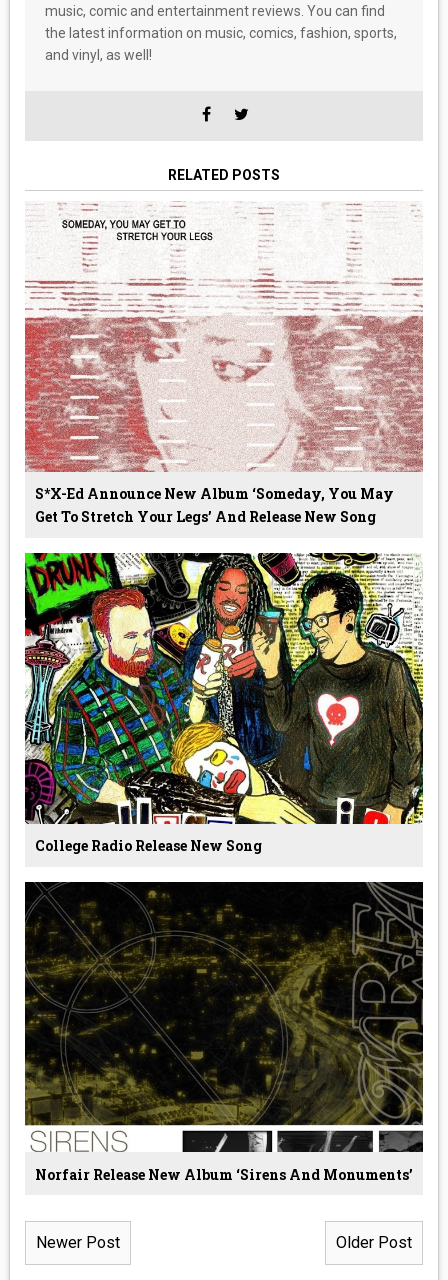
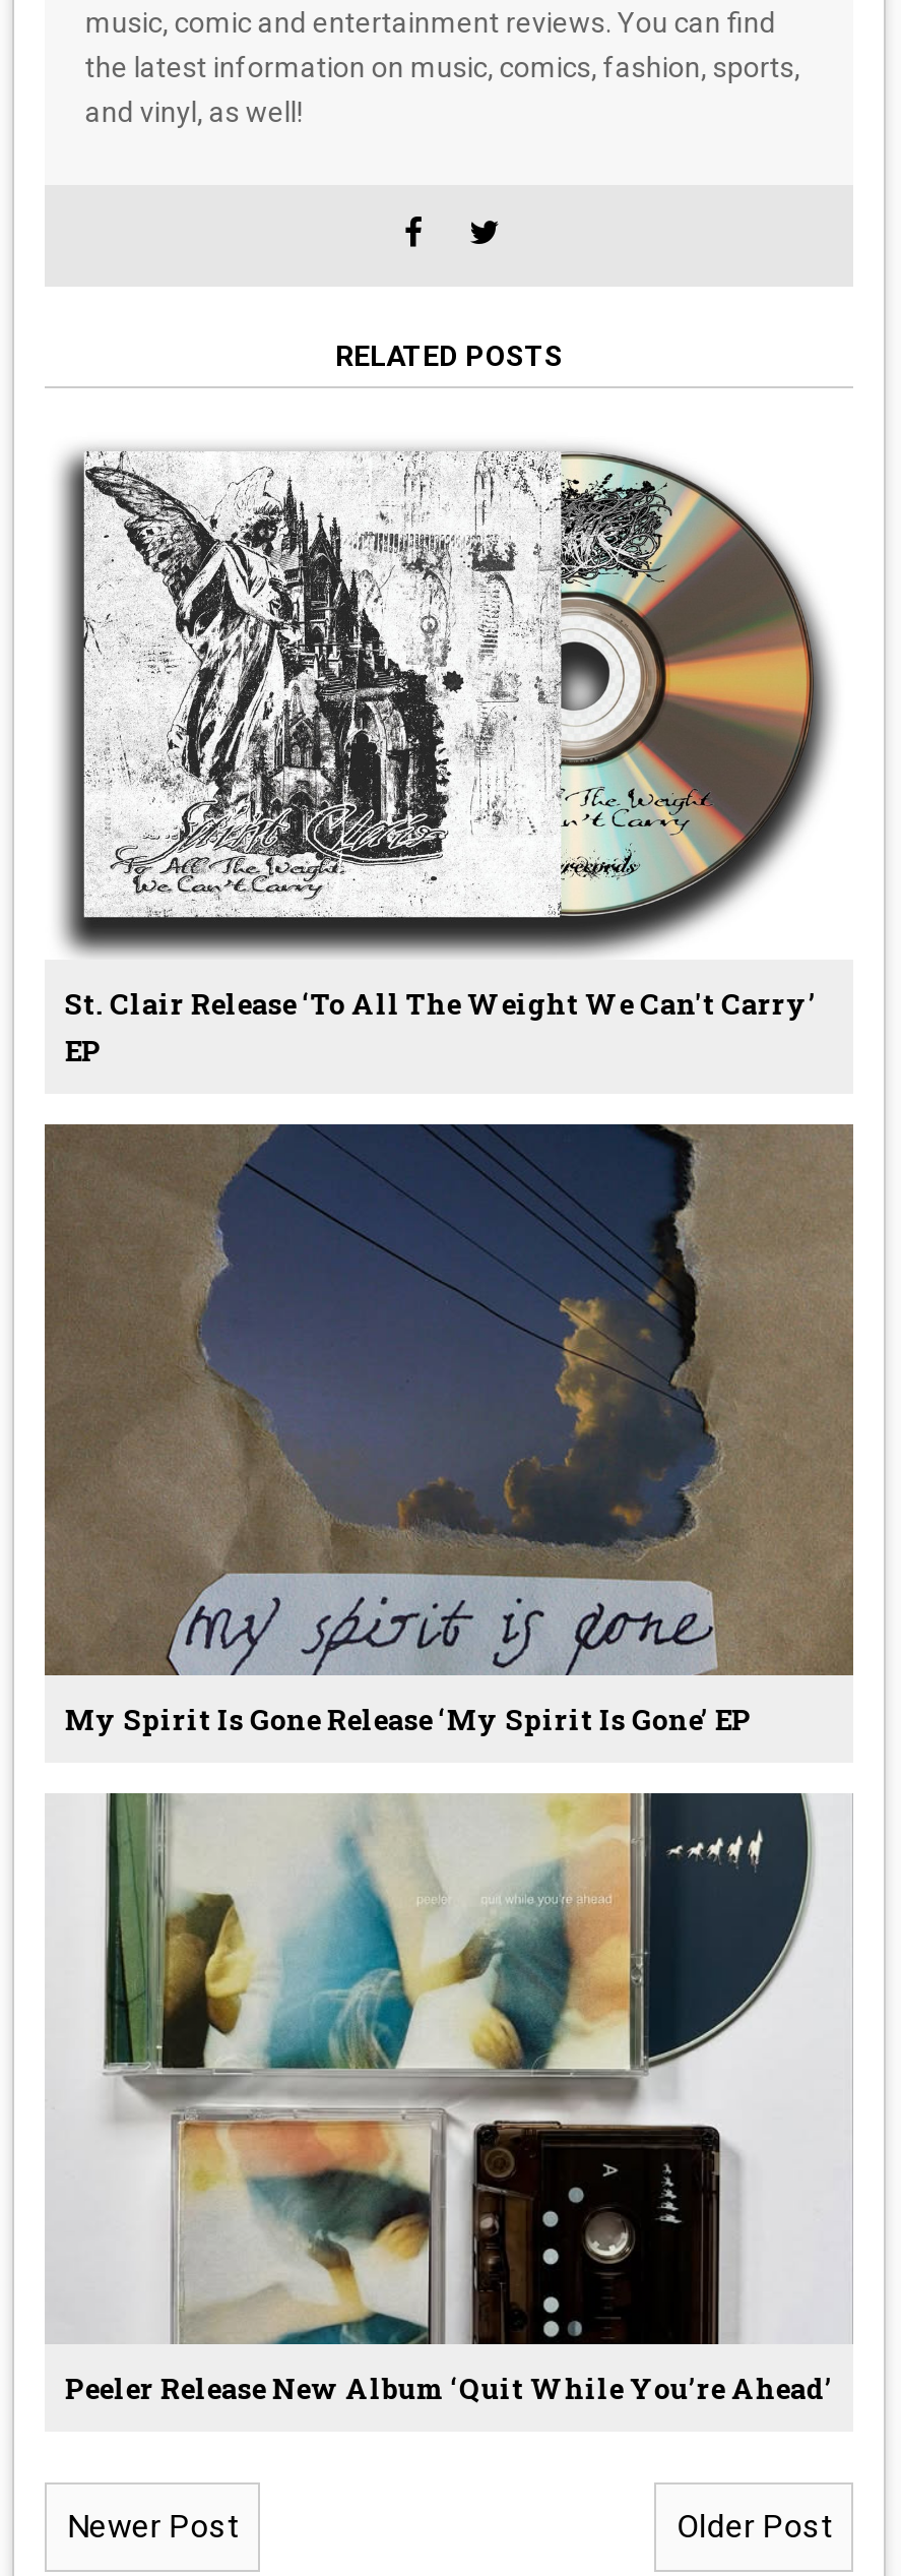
- [image]
- S*x-Ed Announce New Album ‘Someday, You May
- Get To Stretch Your Legs’ And Release New Song
+ [image]
+ St. Clair Release ‘To All The Weight We Can't Carry’
+ EP

- [image]
- College Radio Release New Song
+ [image]
+ My Spirit Is Gone Release ‘My Spirit Is Gone’ EP

- [image]
- Norfair Release New Album ‘Sirens And Monuments’
+ [image]
+ Peeler Release New Album ‘Quit While You’re Ahead’
